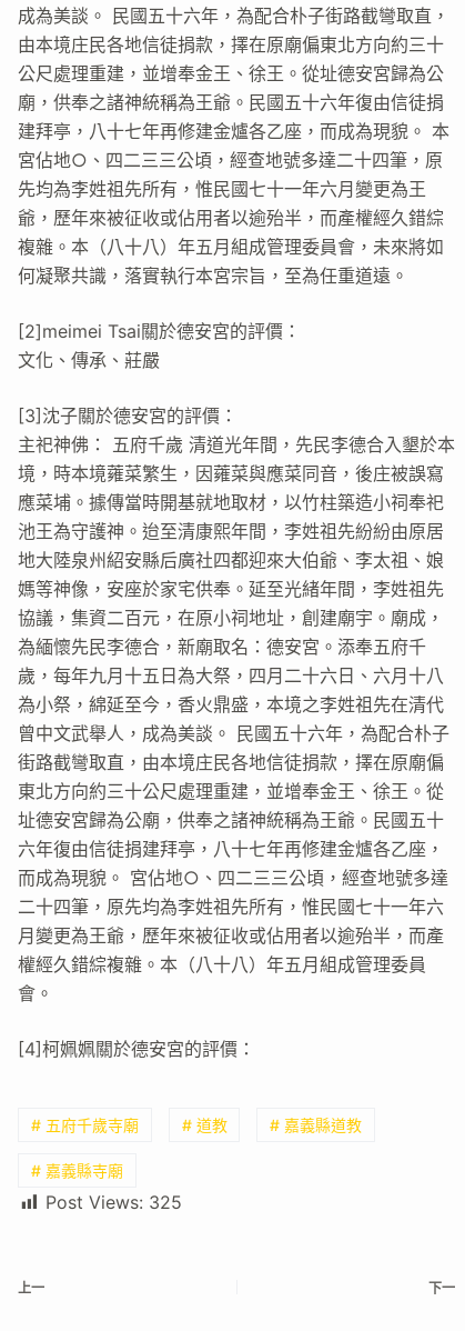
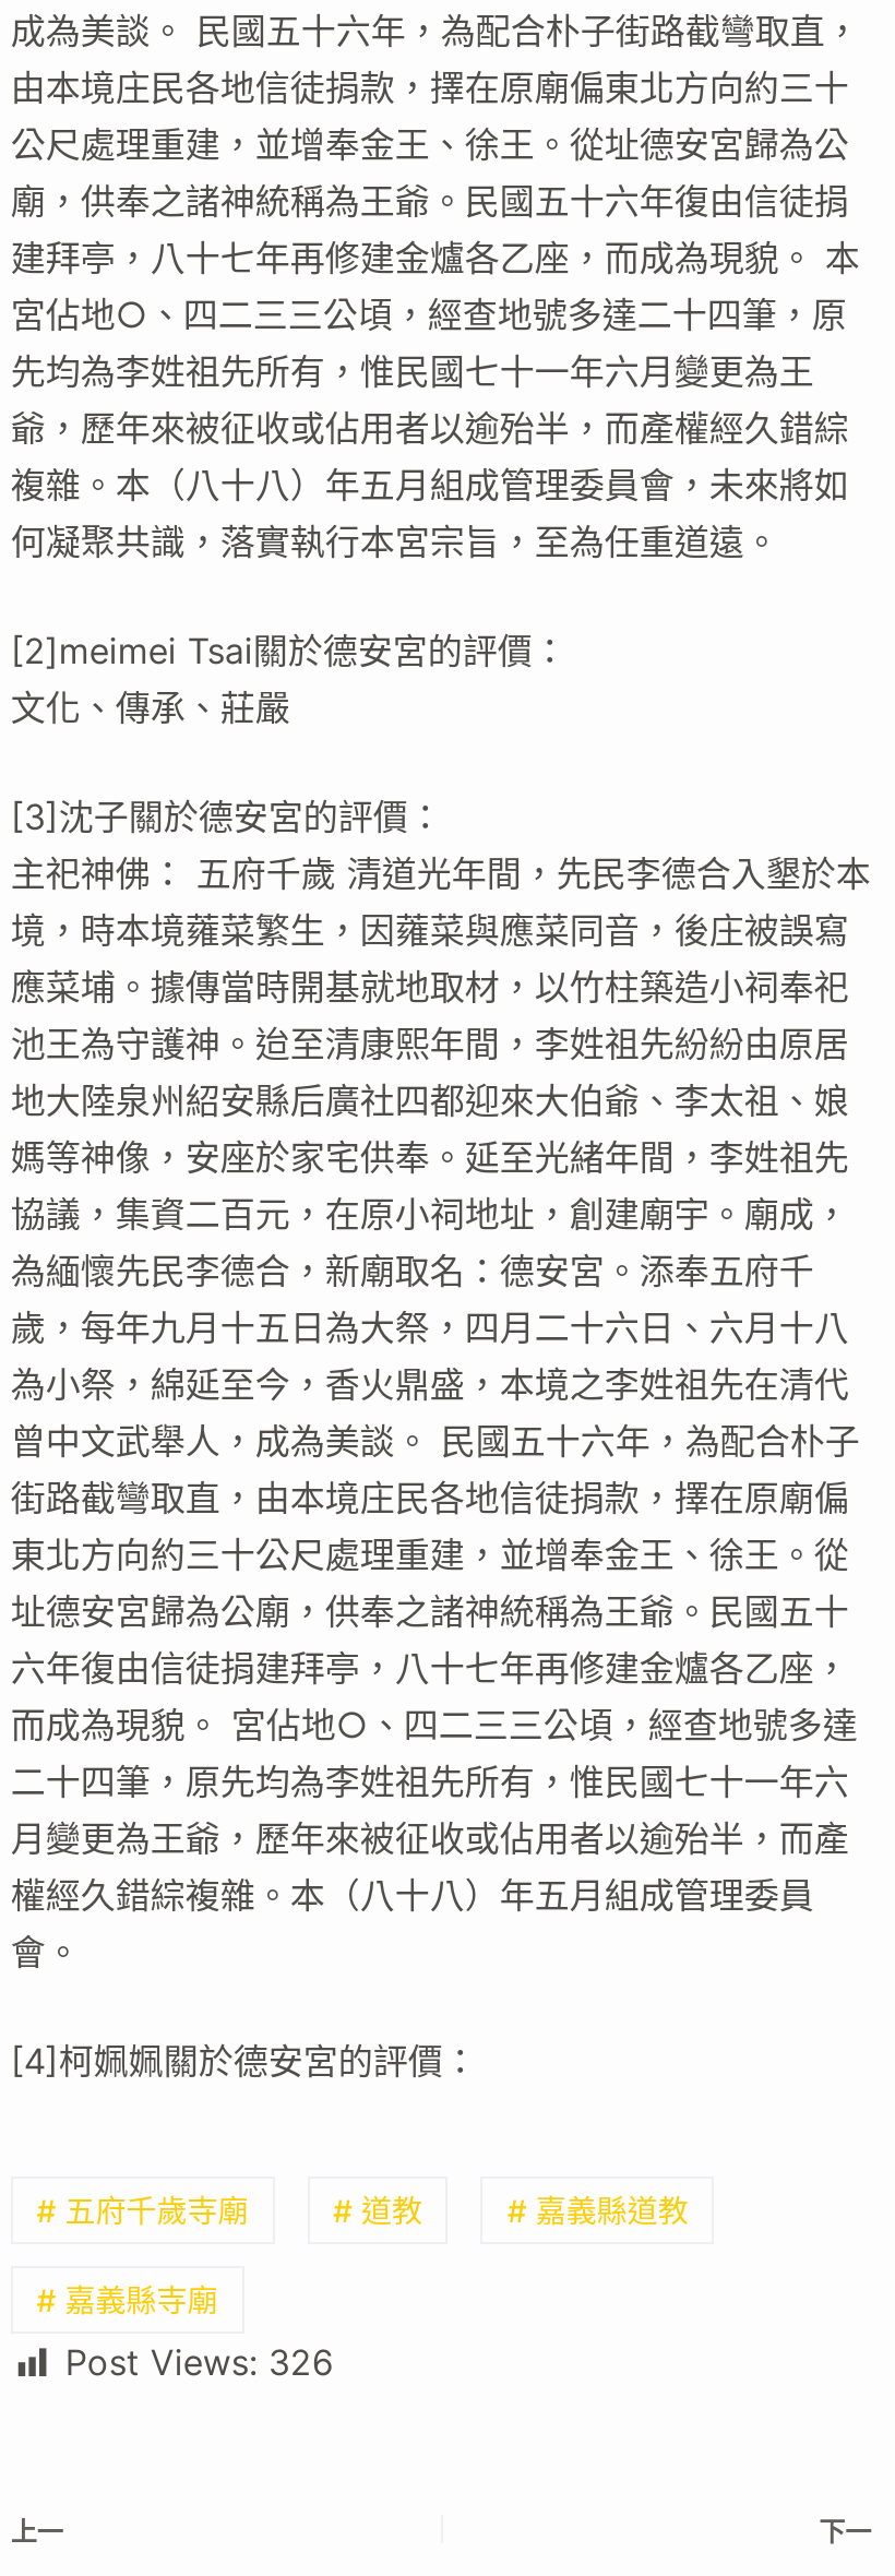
- Post Views: 325
+ Post Views: 326
